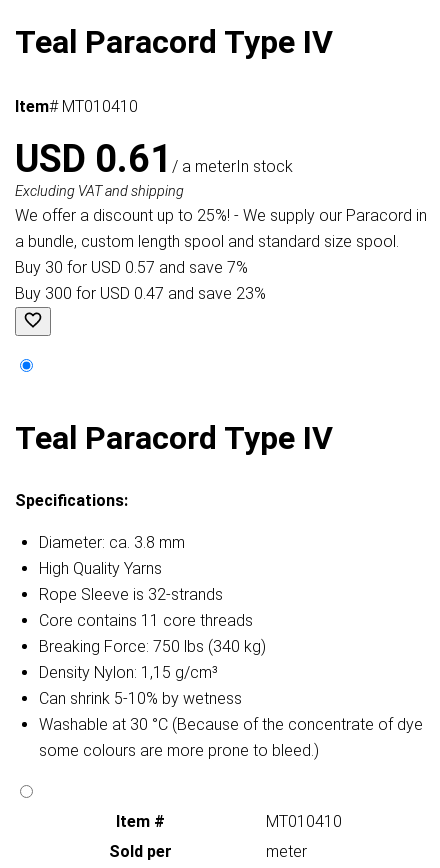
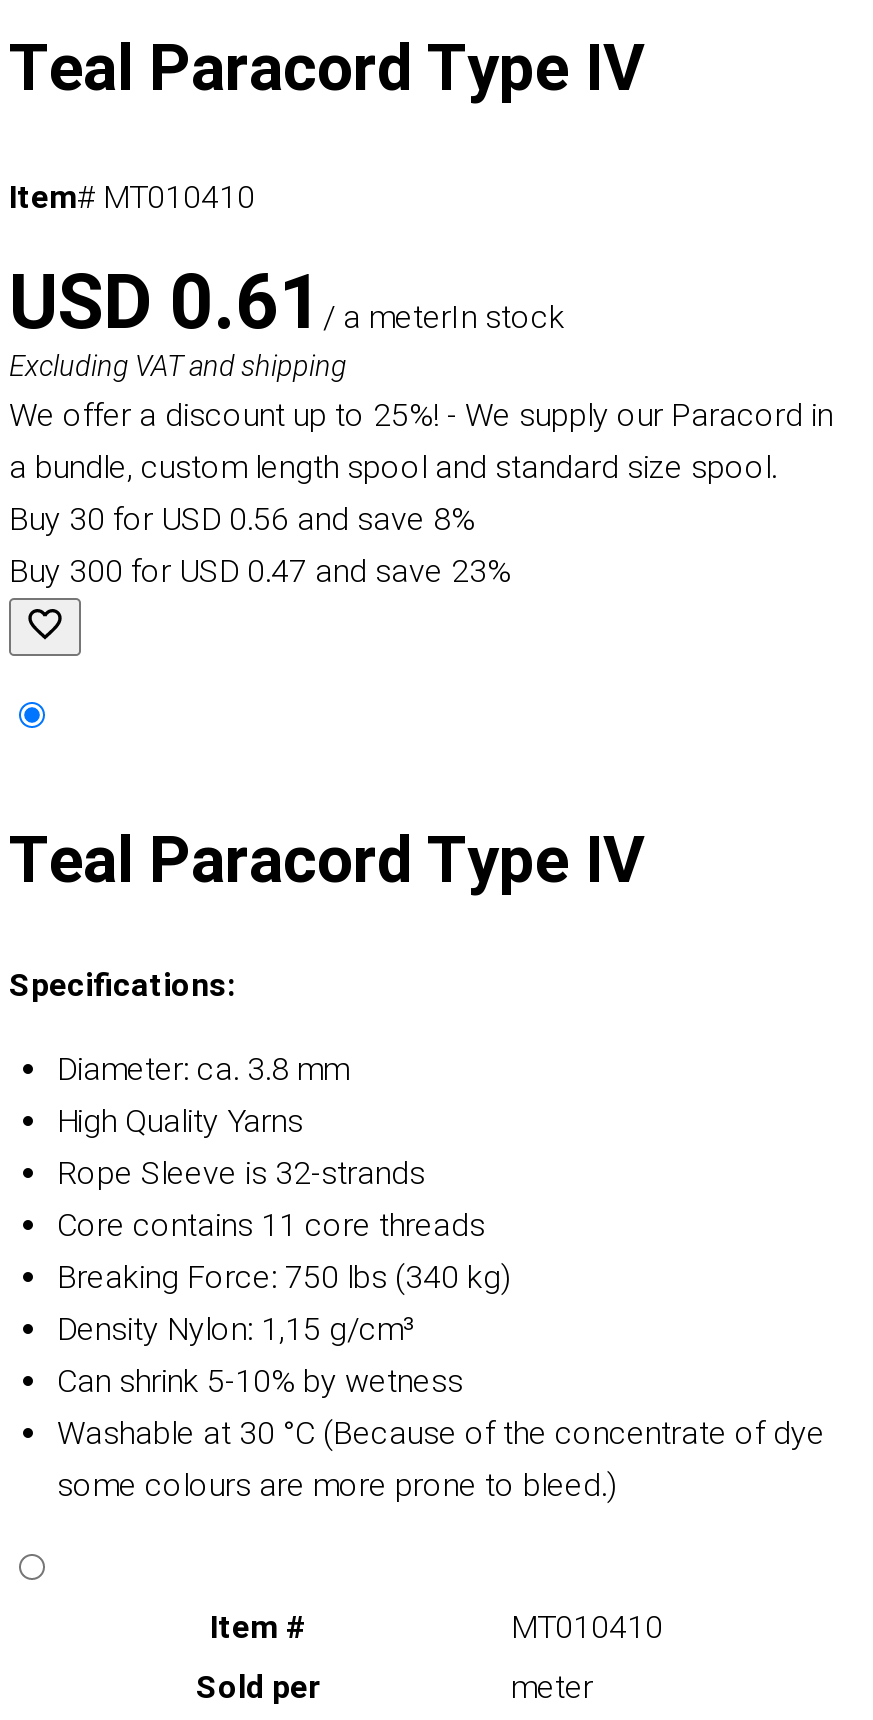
- Buy 30 for USD 0.57 and save 7%
+ Buy 30 for USD 0.56 and save 8%
